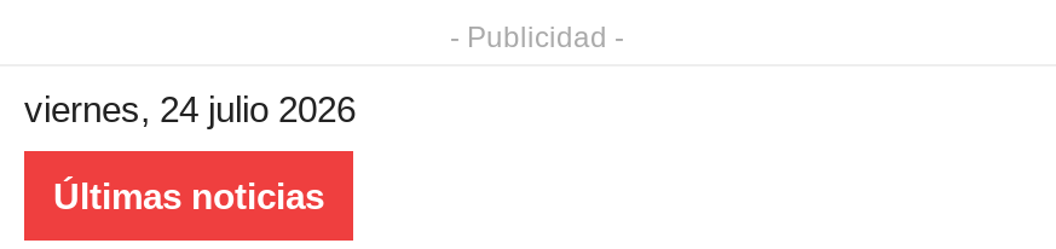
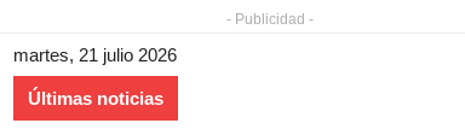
- viernes, 24 julio 2026
+ martes, 21 julio 2026
